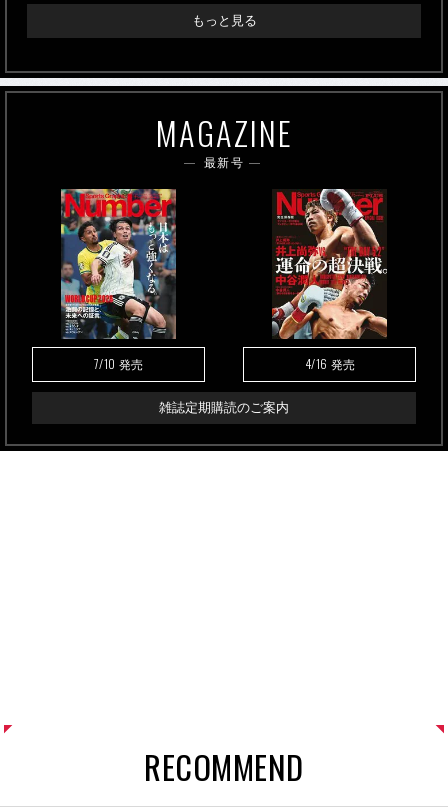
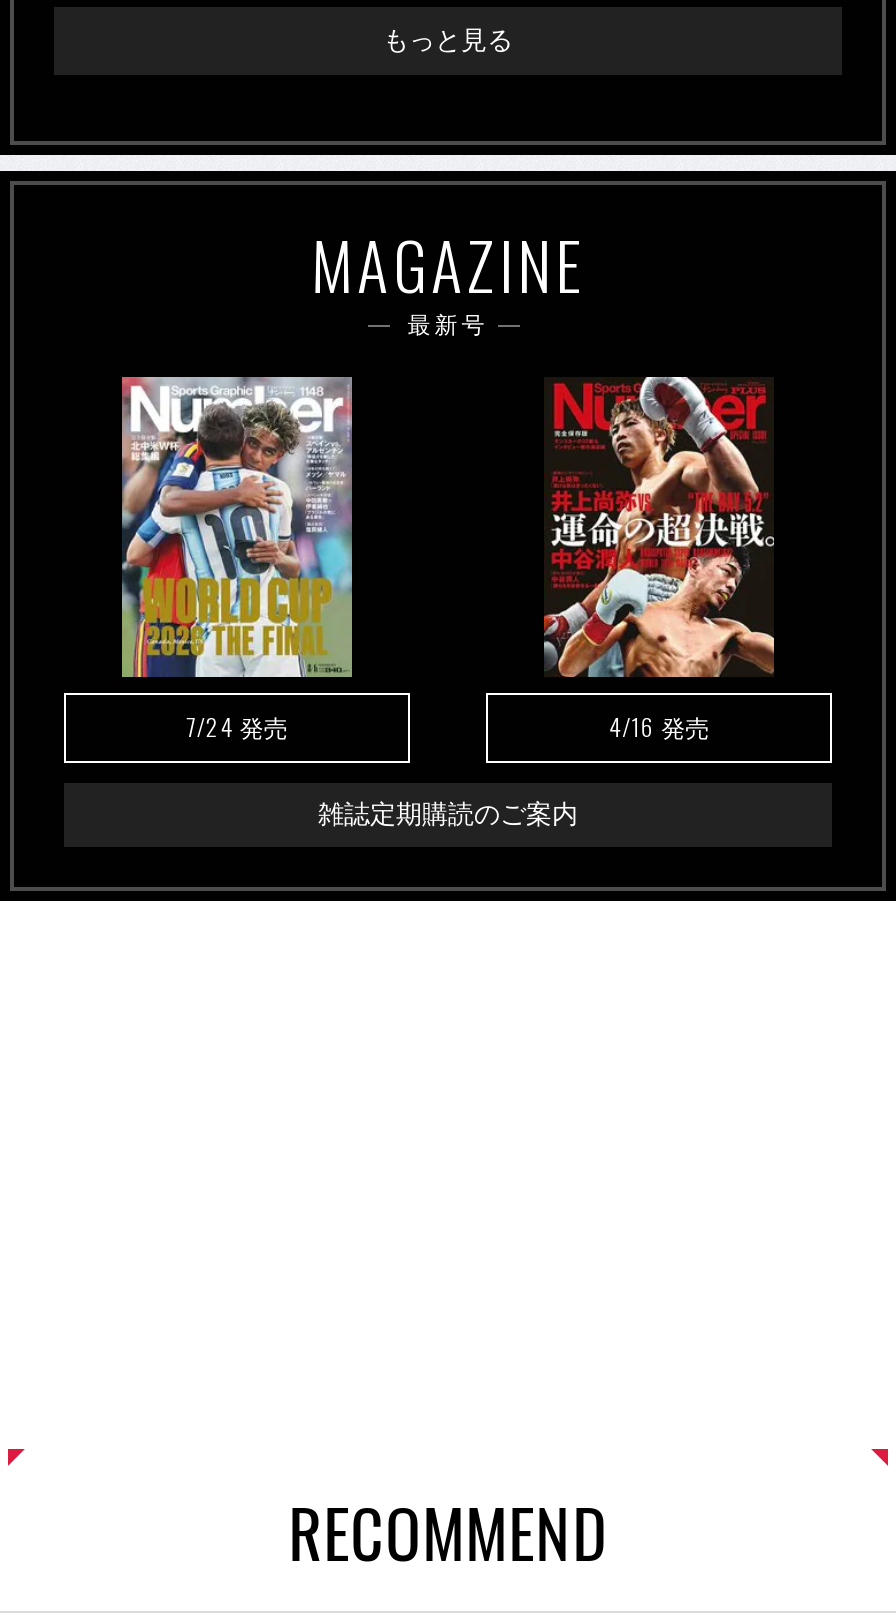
- [image]
- 7/10発売
+ [image]
+ 7/24発売
